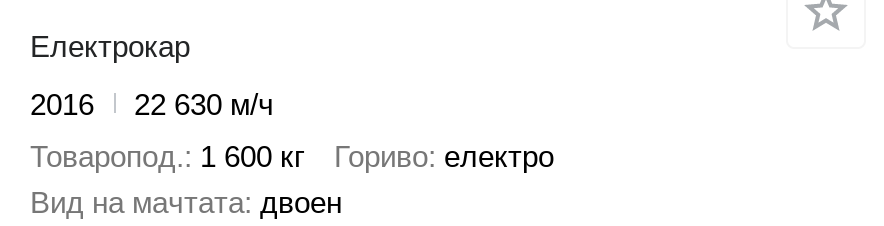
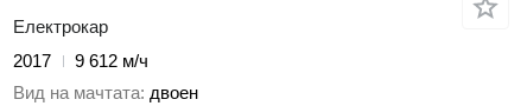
- 2016
- 22 630 м/ч
- Товаропод. 1 600 кг
- Гориво електро
+ 2017
+ 9 612 м/ч
